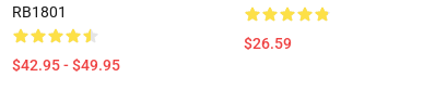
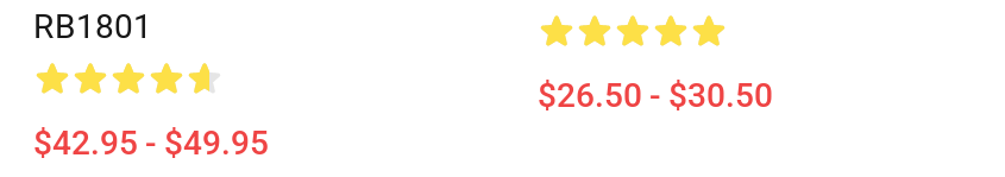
- $26.59
+ $26.50 - $30.50
